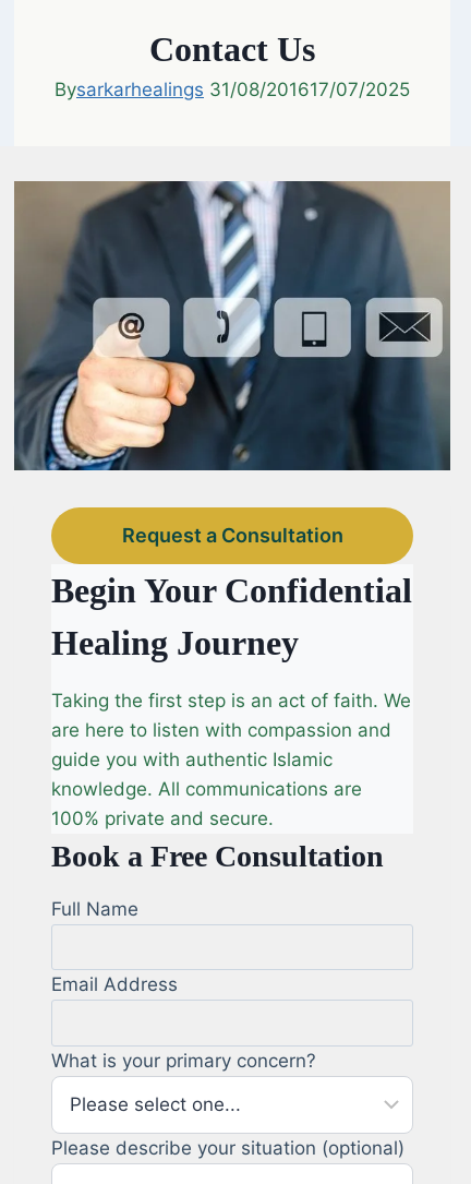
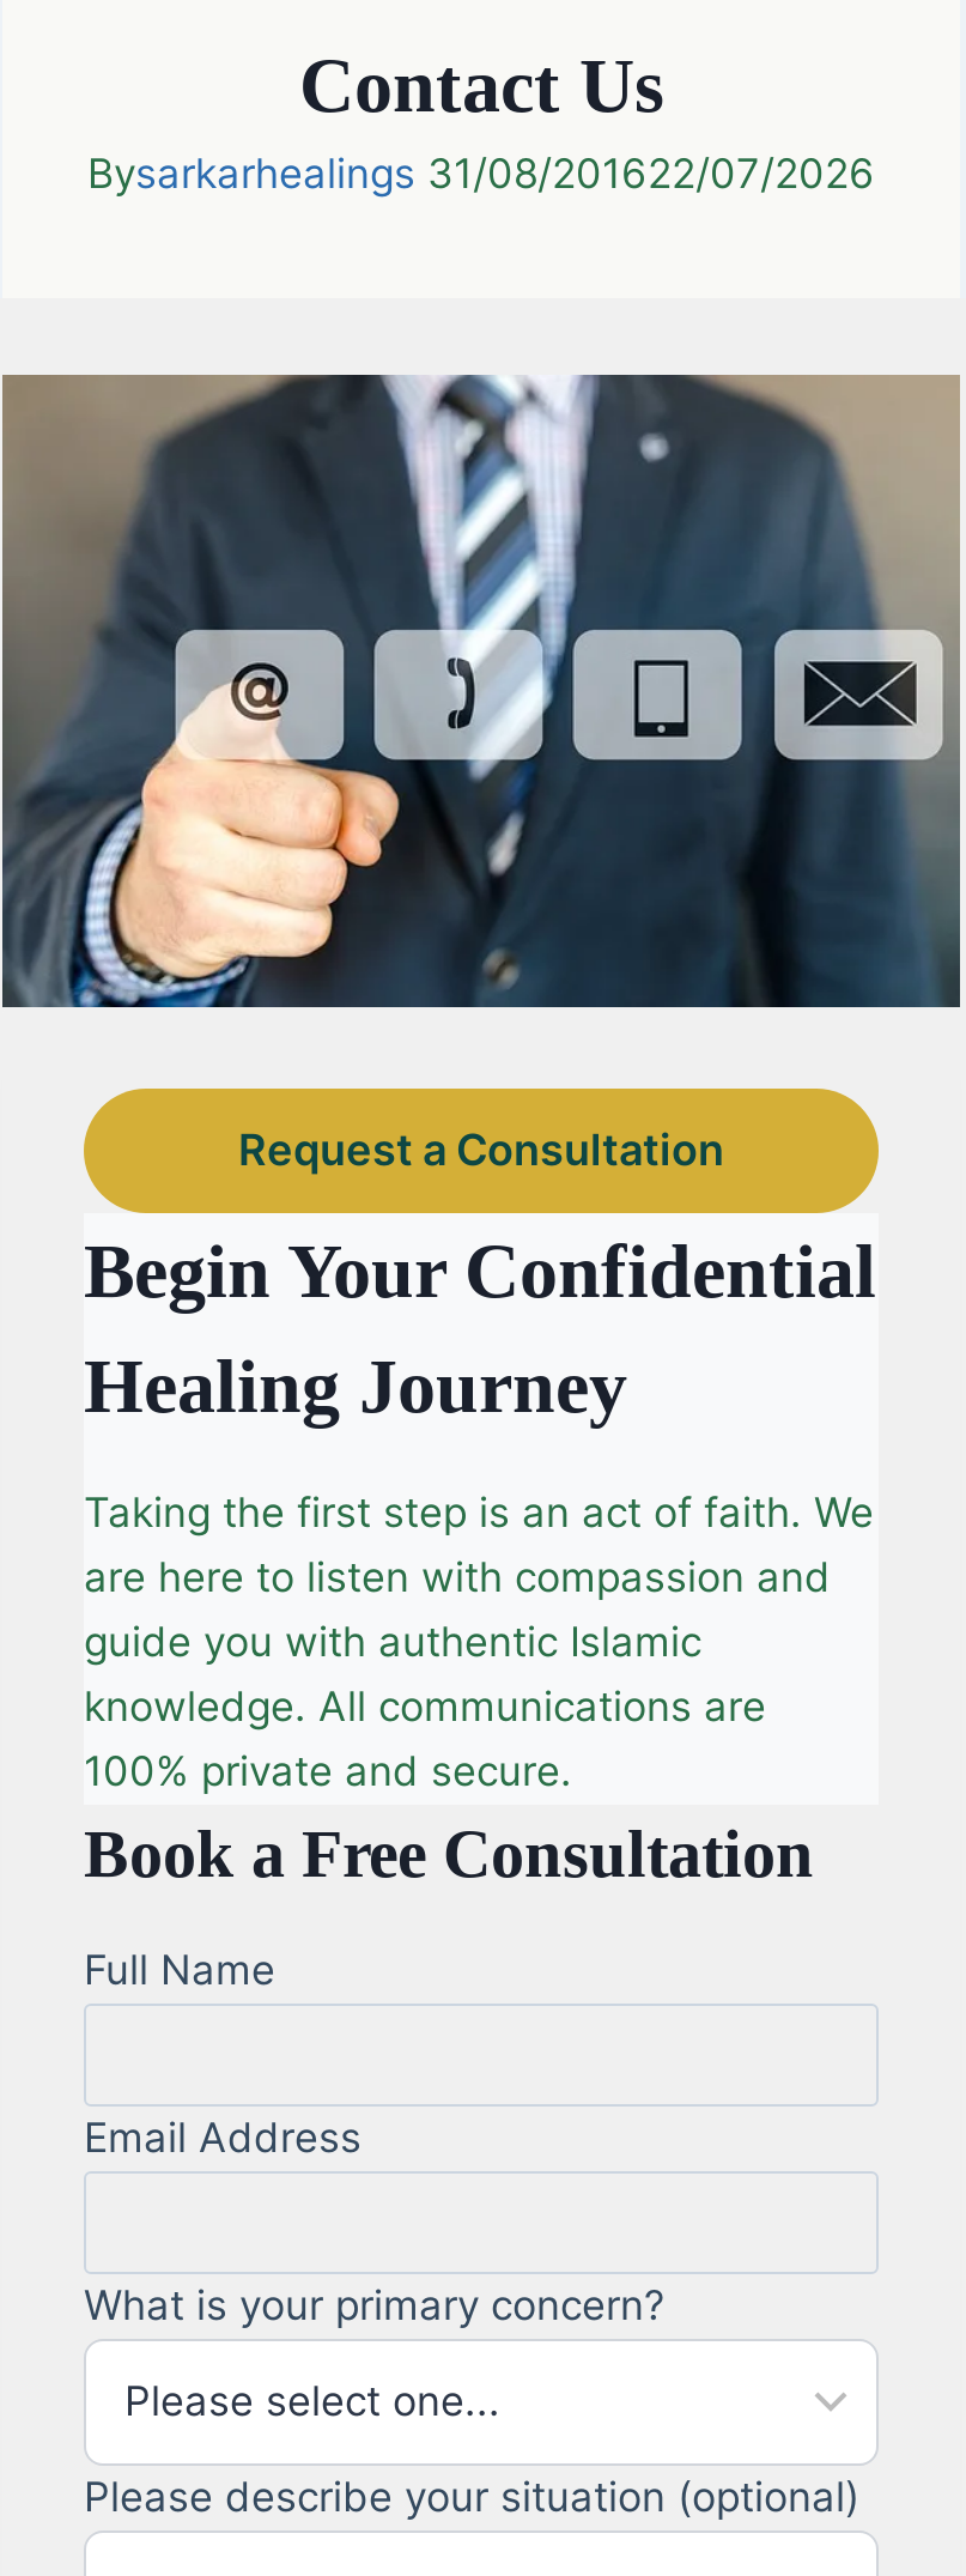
- Bysarkarhealings 31/08/201617/07/2025
+ Bysarkarhealings 31/08/201622/07/2026
